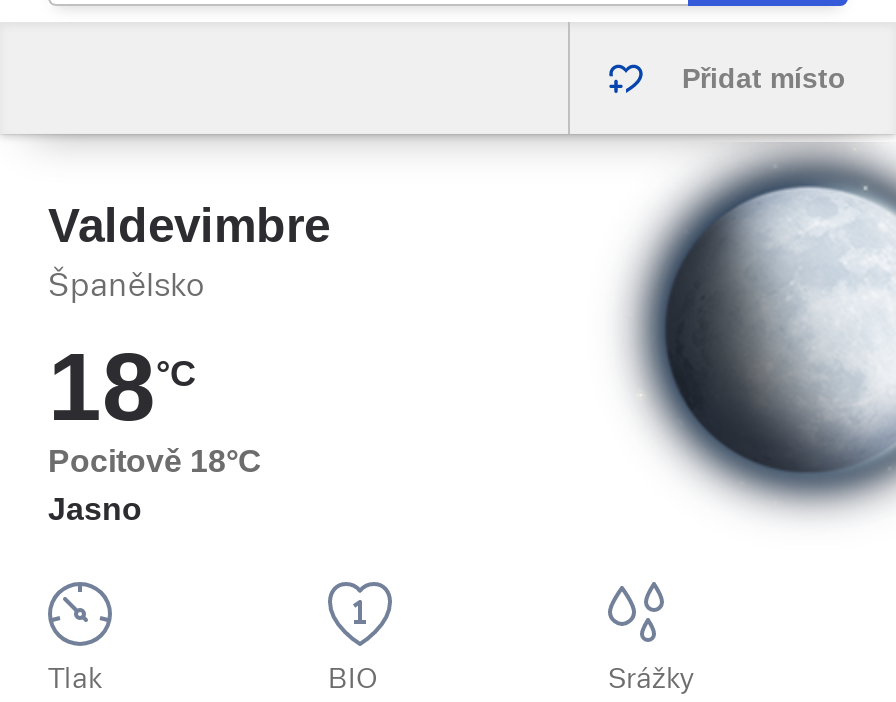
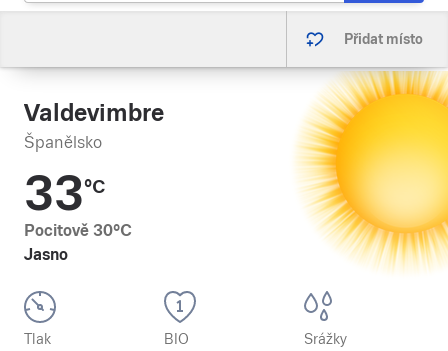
- [image]
+ [image]

- 18°C
+ 33°C

- Pocitově 18°C
+ Pocitově 30°C
